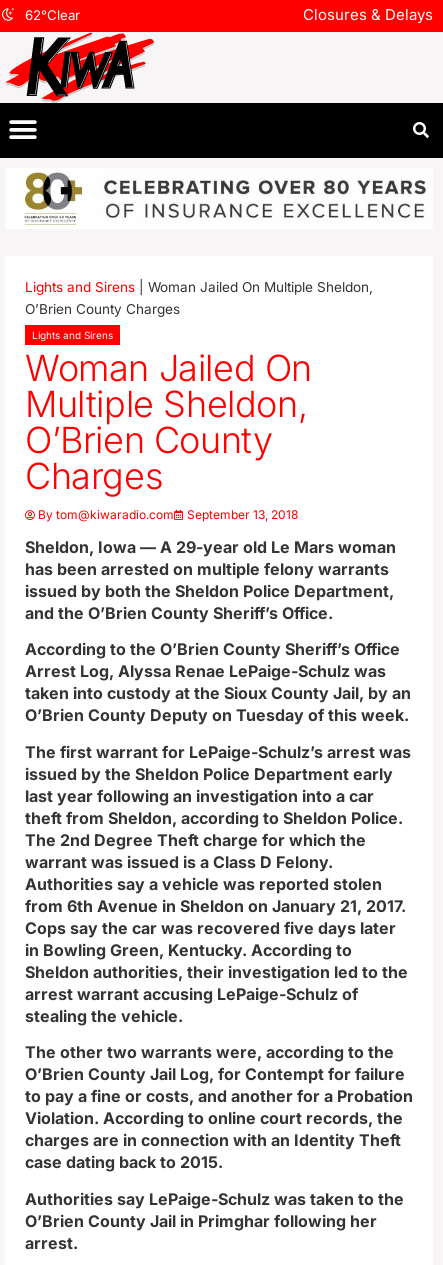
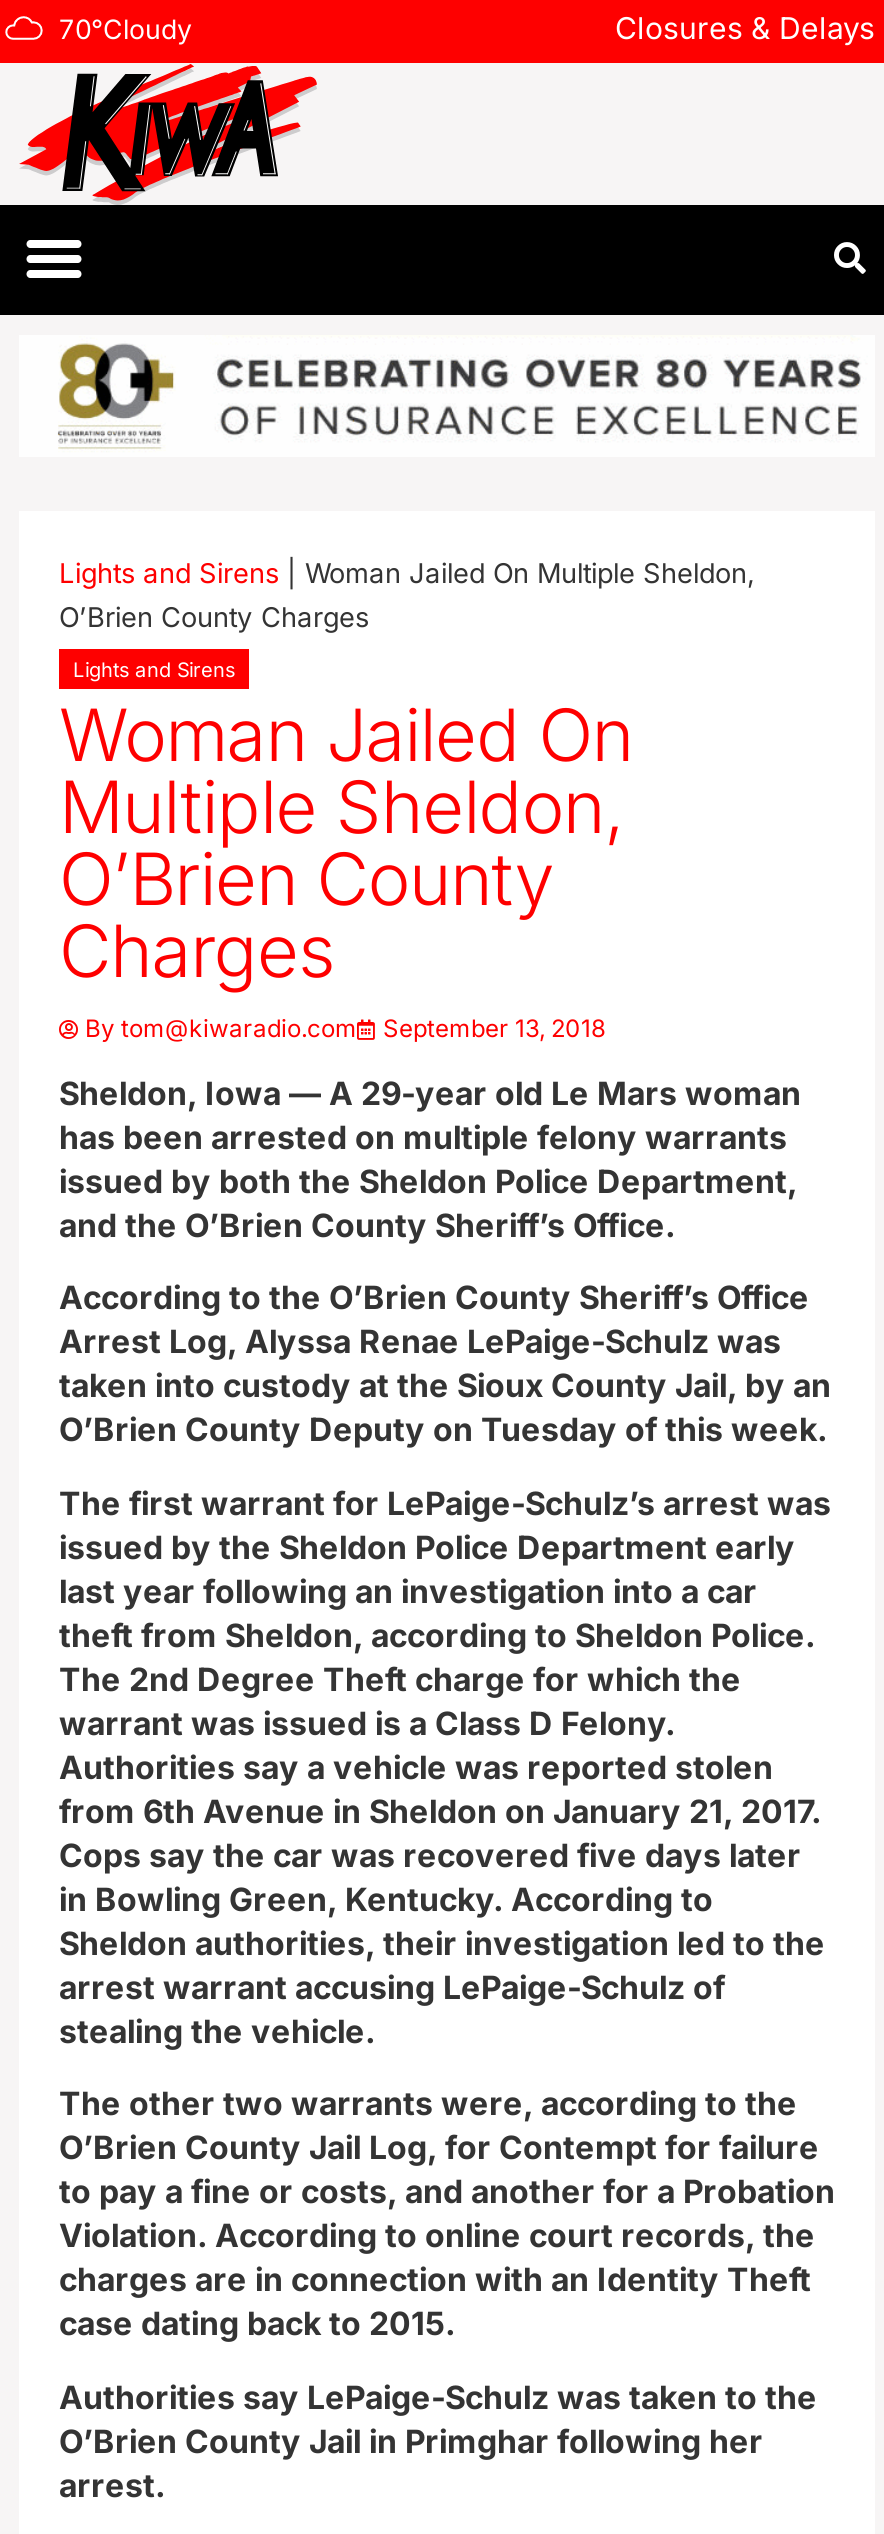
- 62°Clear
+ 70°Cloudy
